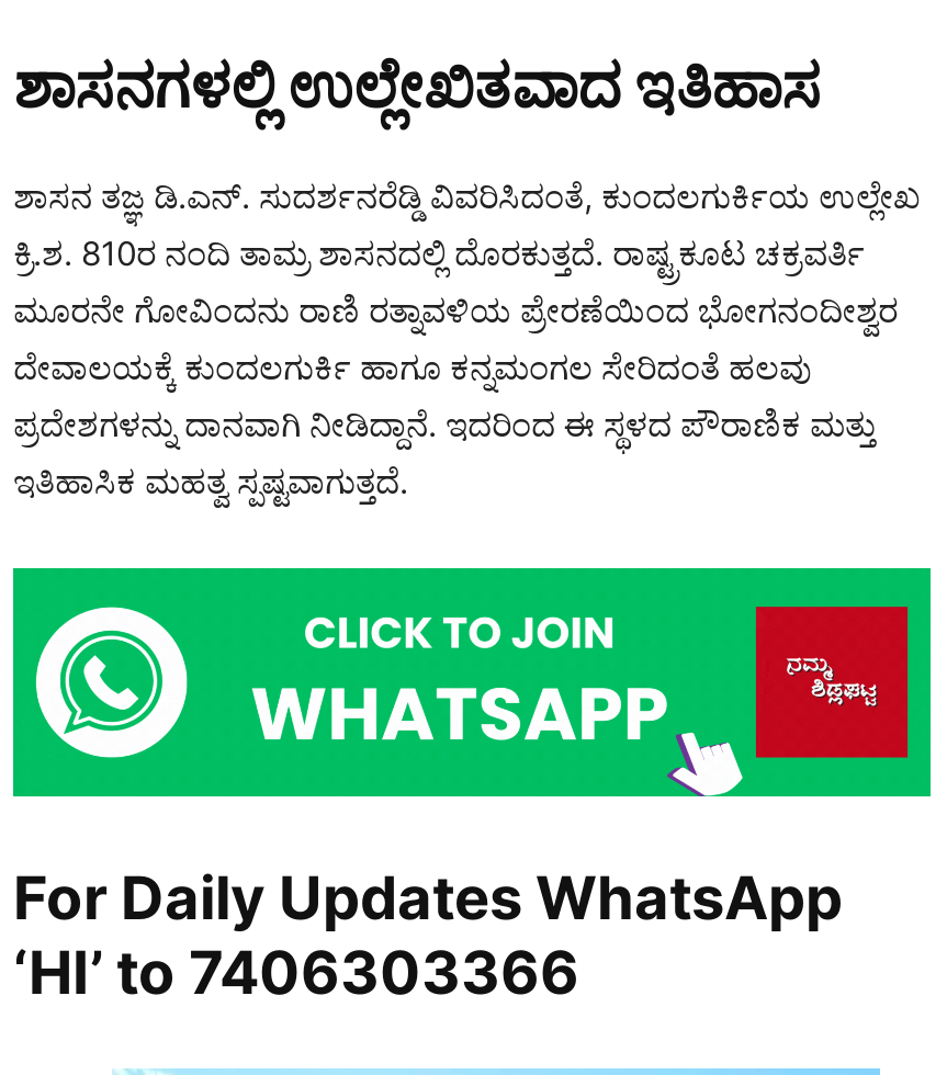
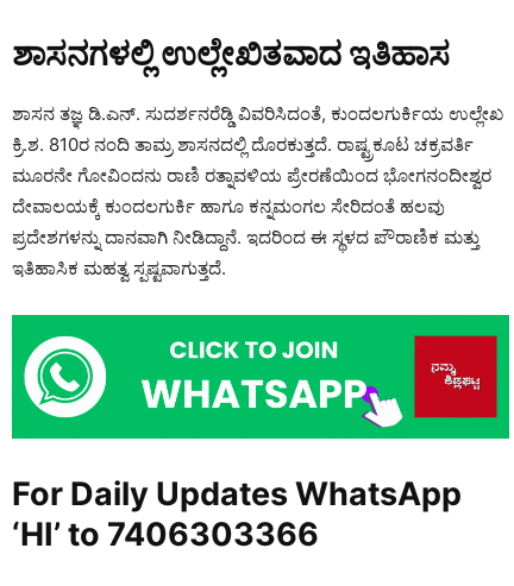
- [image]
+ [image]
